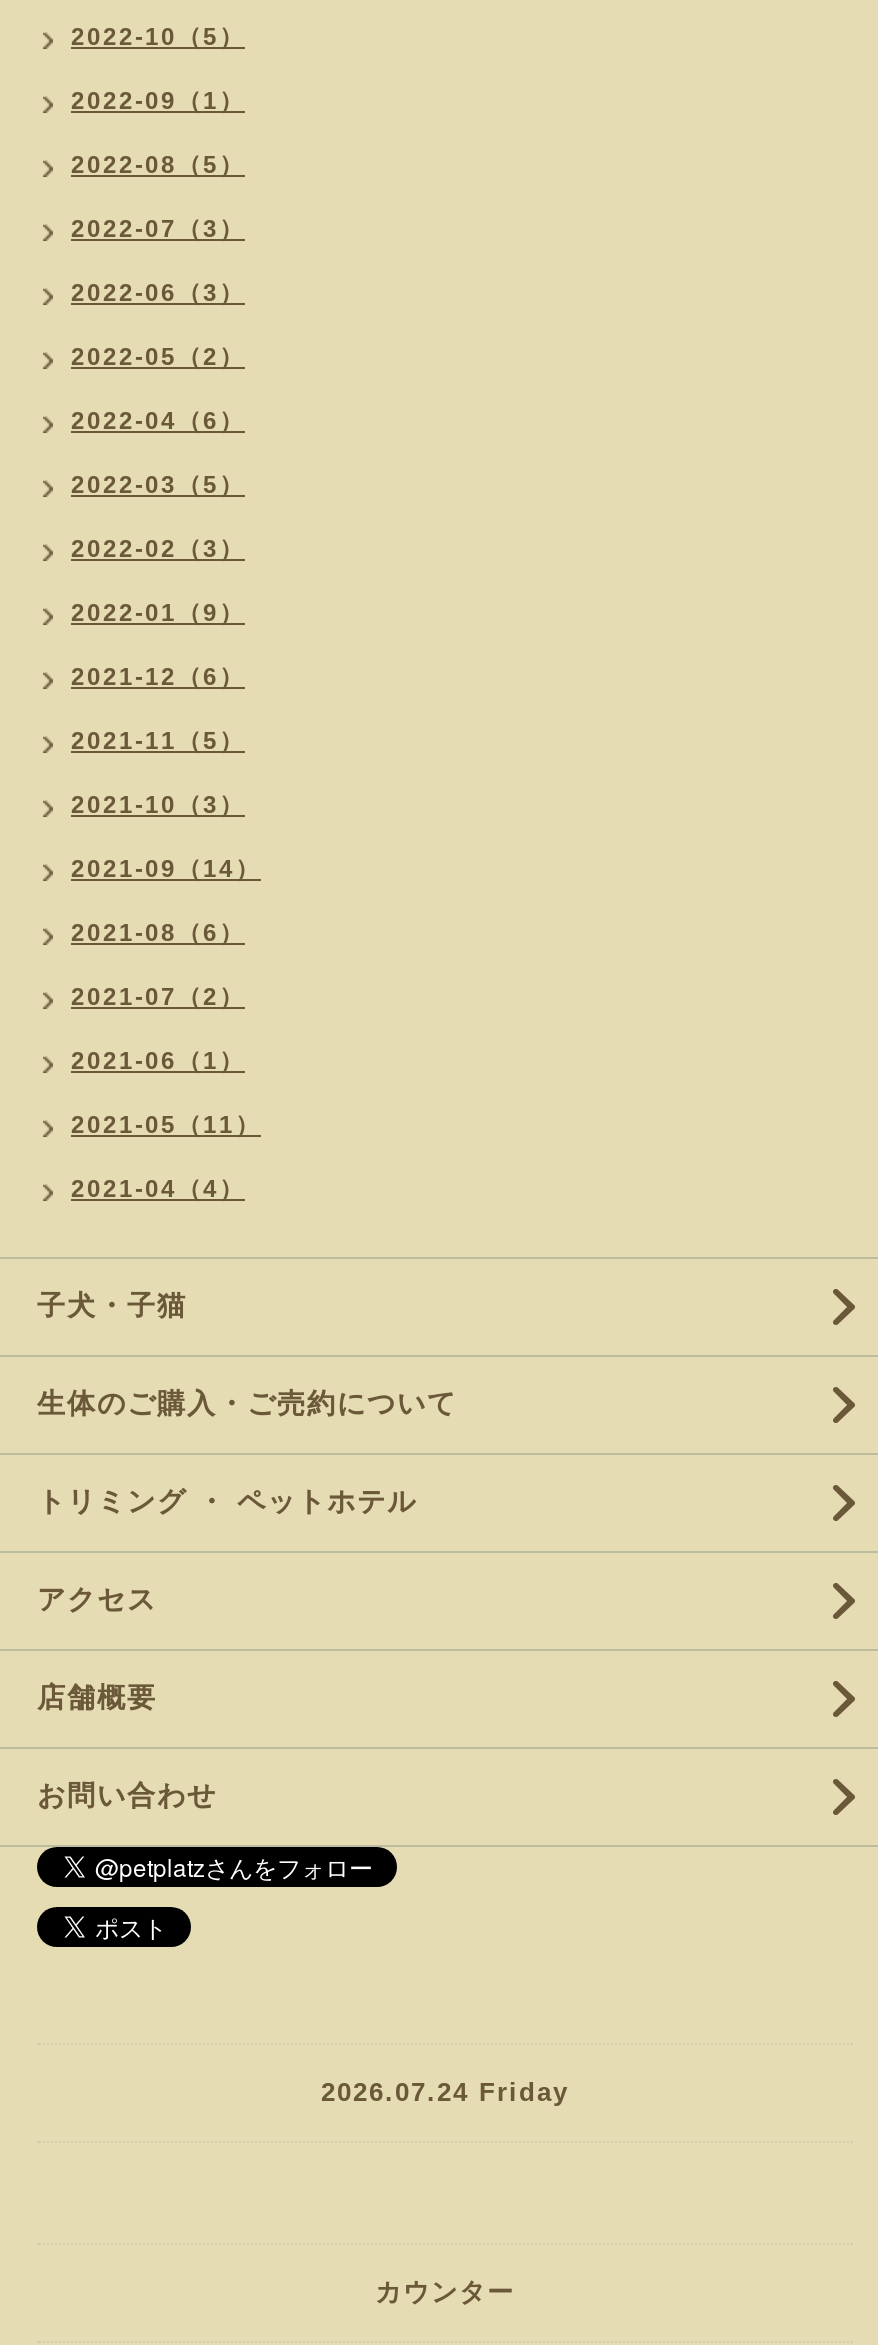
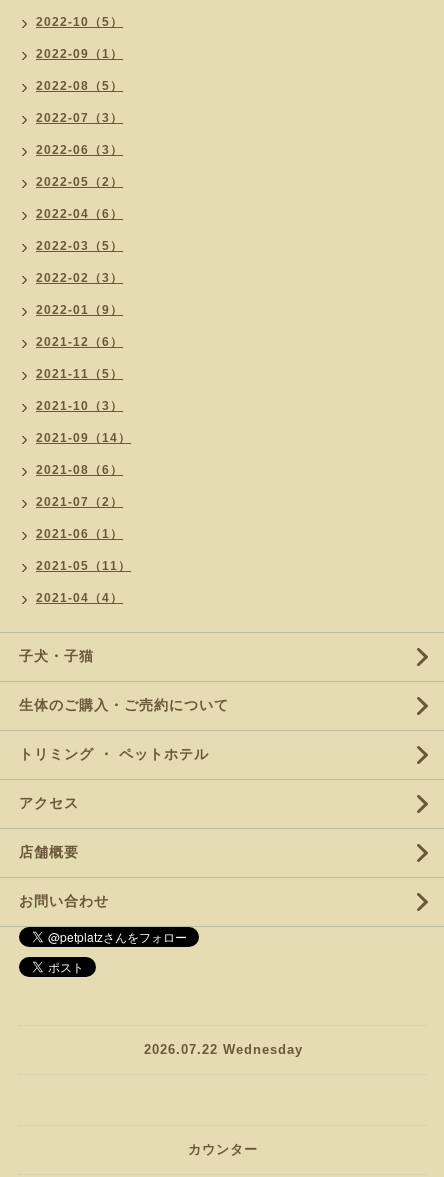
- 2026.07.24 Friday
+ 2026.07.22 Wednesday
